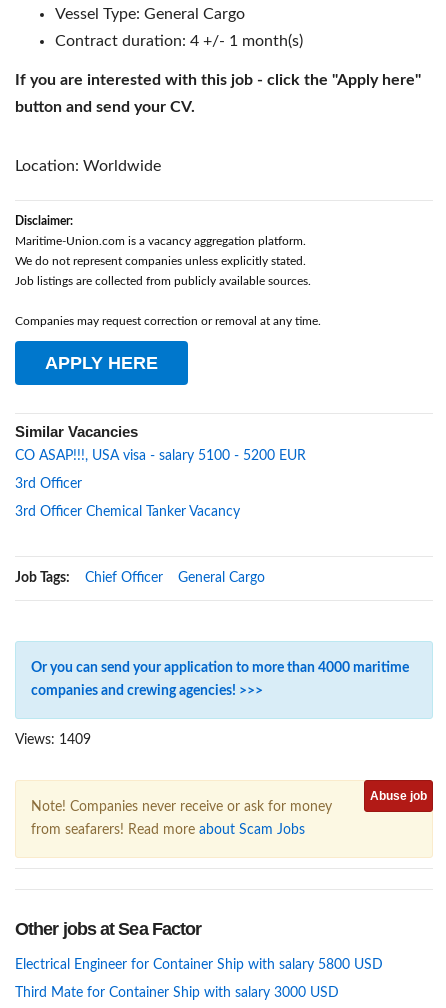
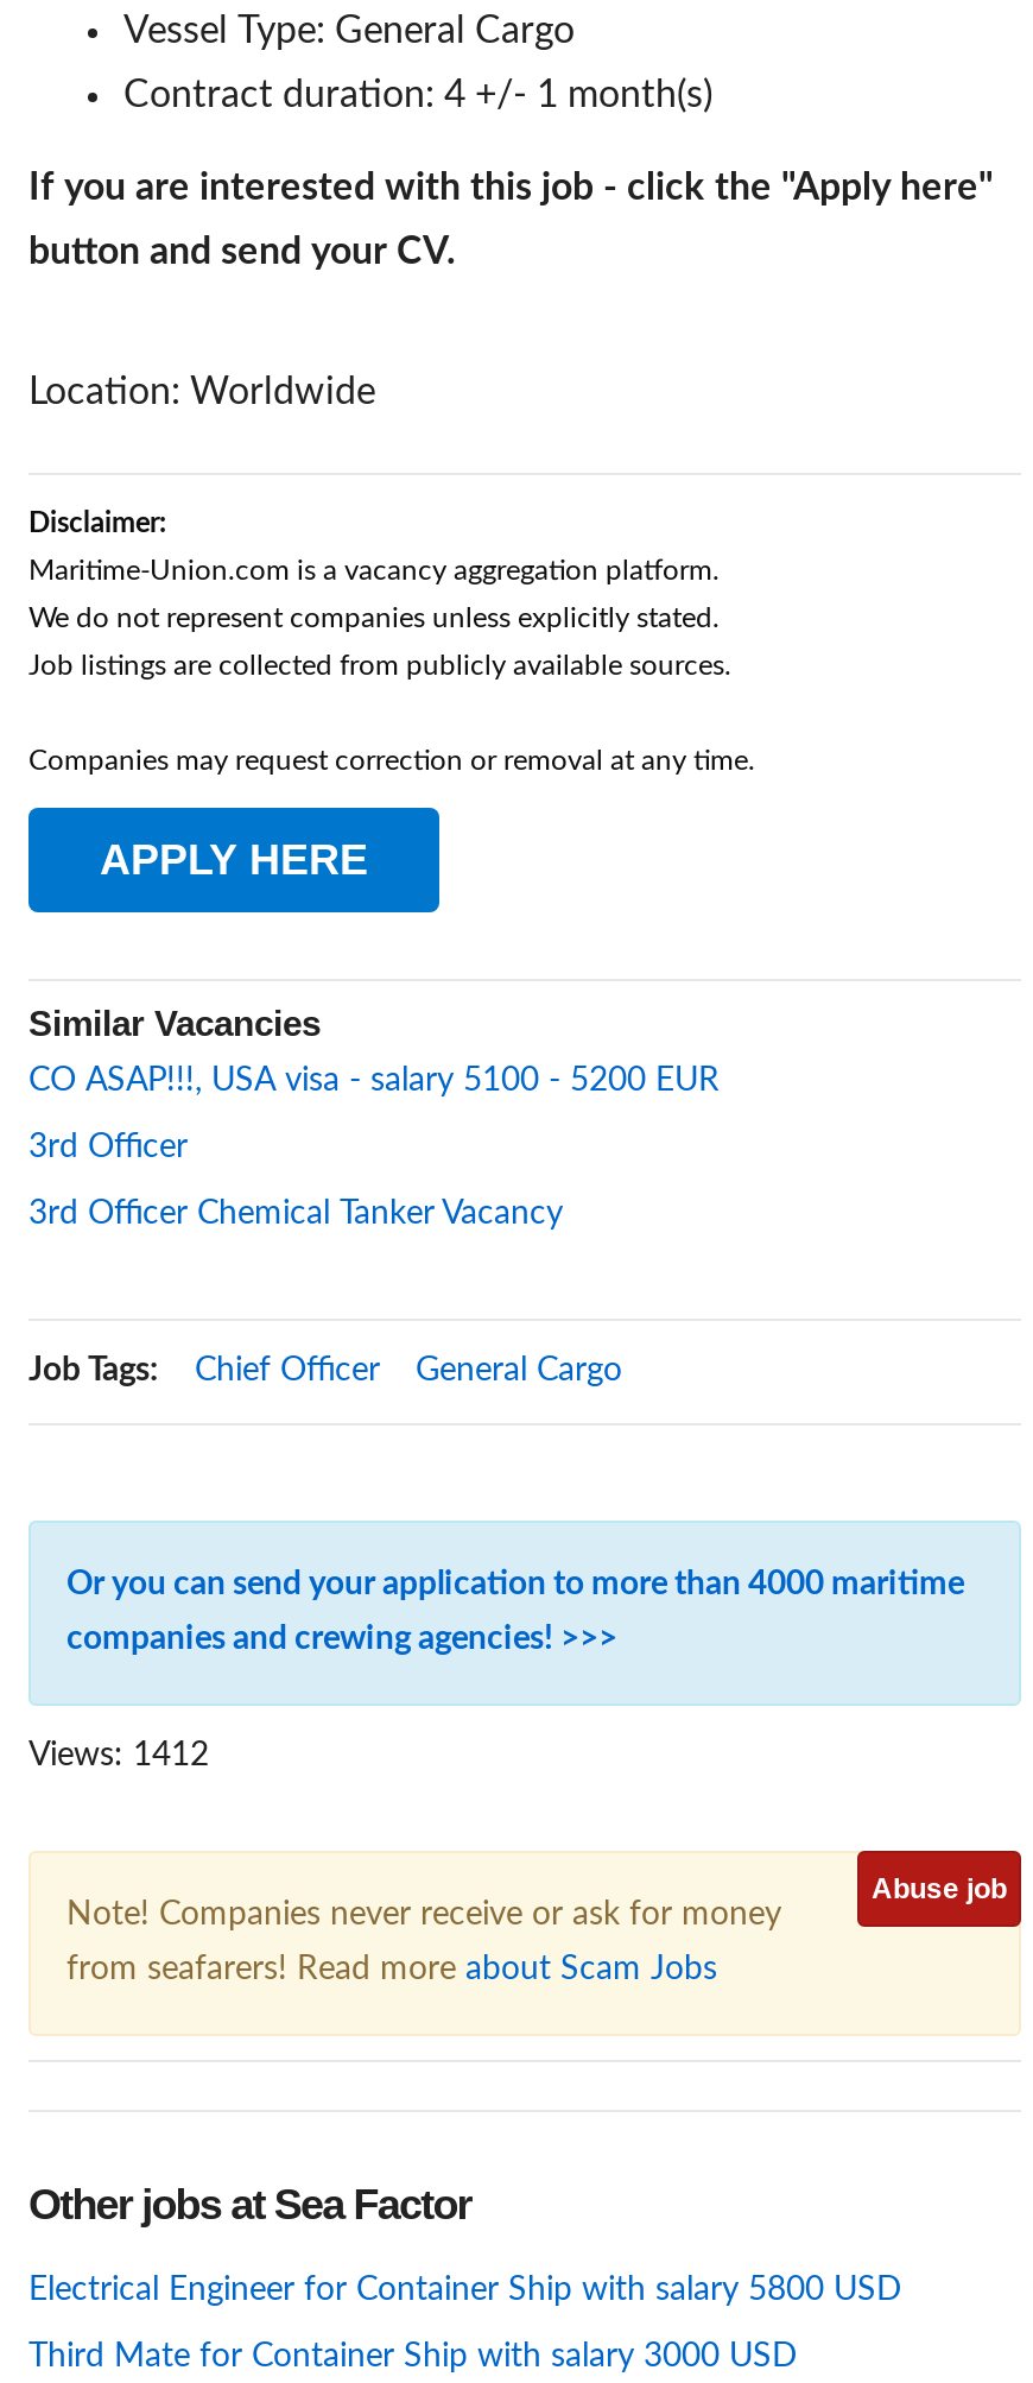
- Views: 1409
+ Views: 1412
